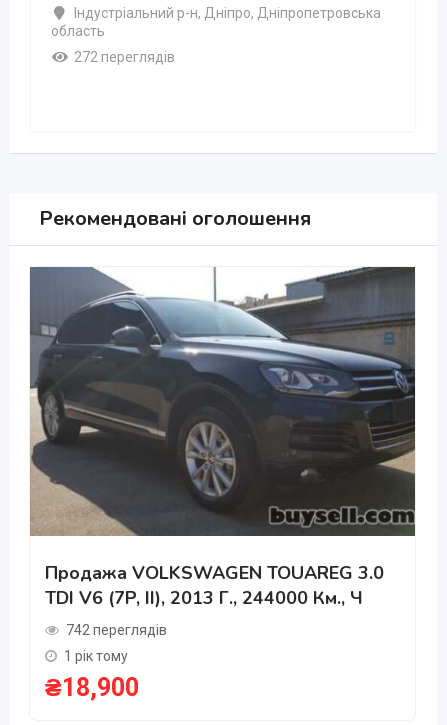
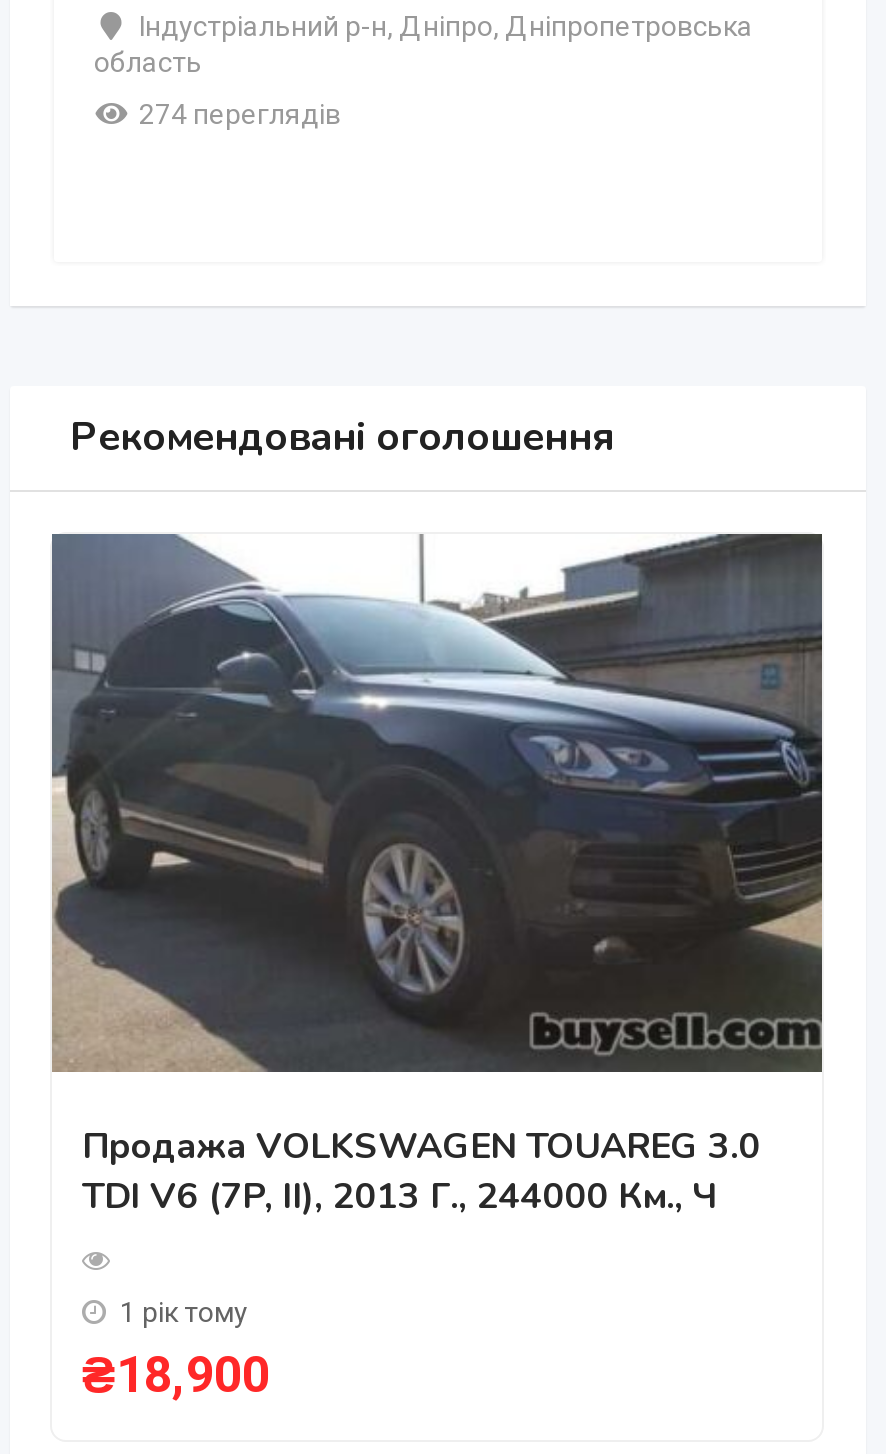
- 272 переглядів
+ 274 переглядів

- 742 переглядів
